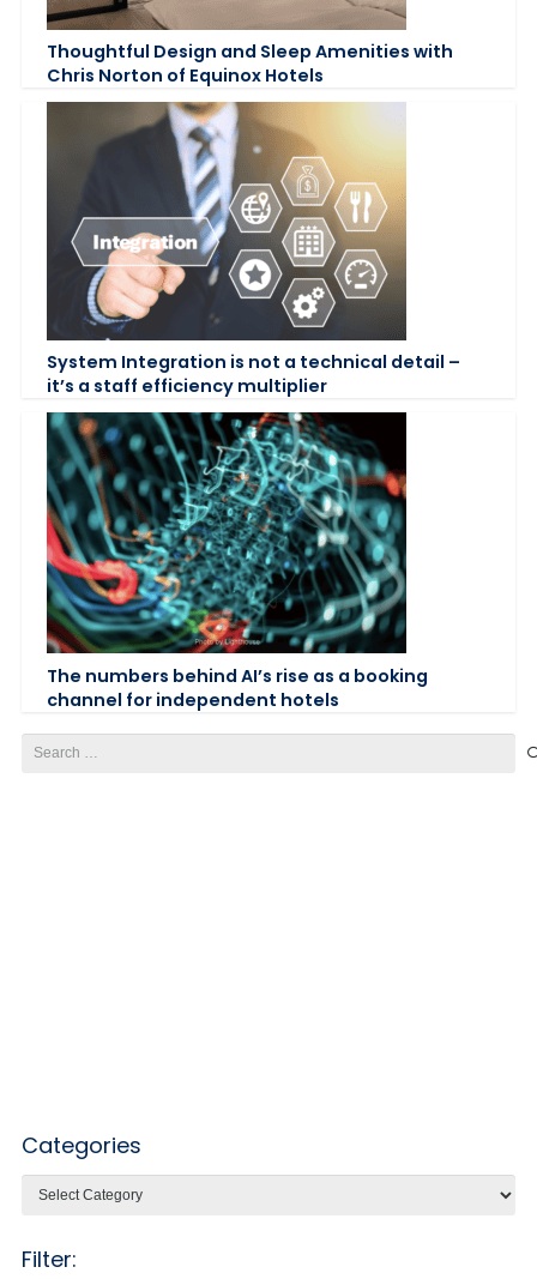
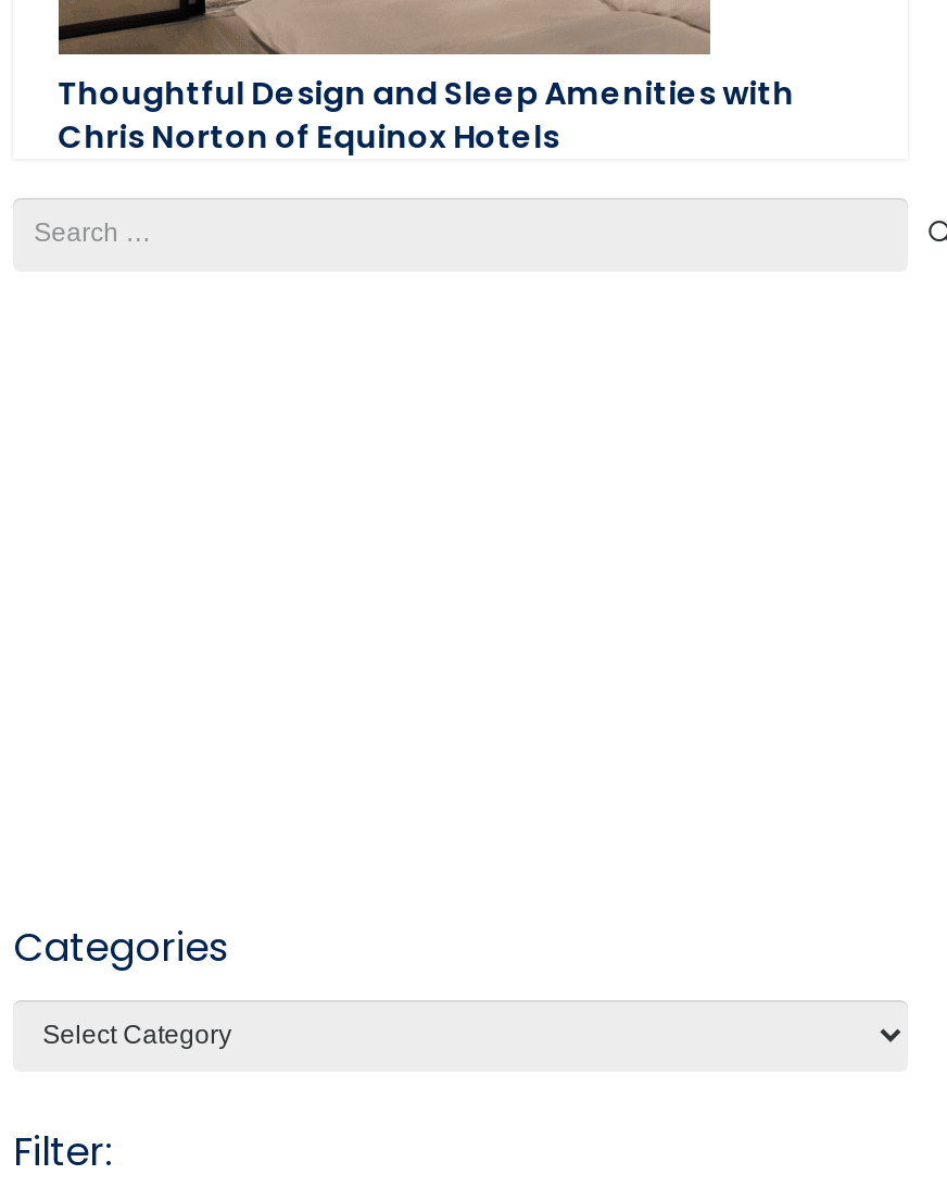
- [image]
- System Integration is not a technical detail –
- it’s a staff efficiency multiplier

- [image]
- The numbers behind AI’s rise as a booking
- channel for independent hotels
